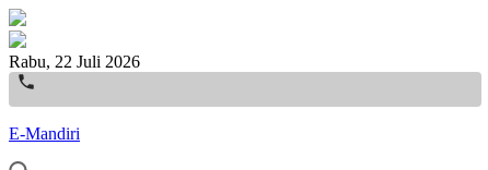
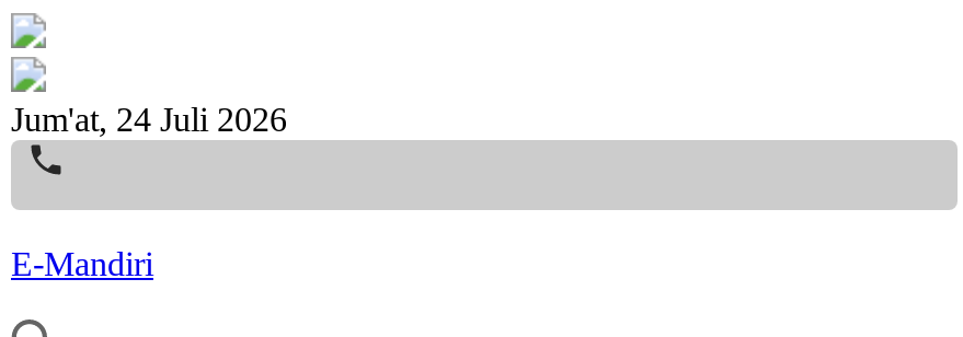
- Rabu, 22 Juli 2026
+ Jum'at, 24 Juli 2026
